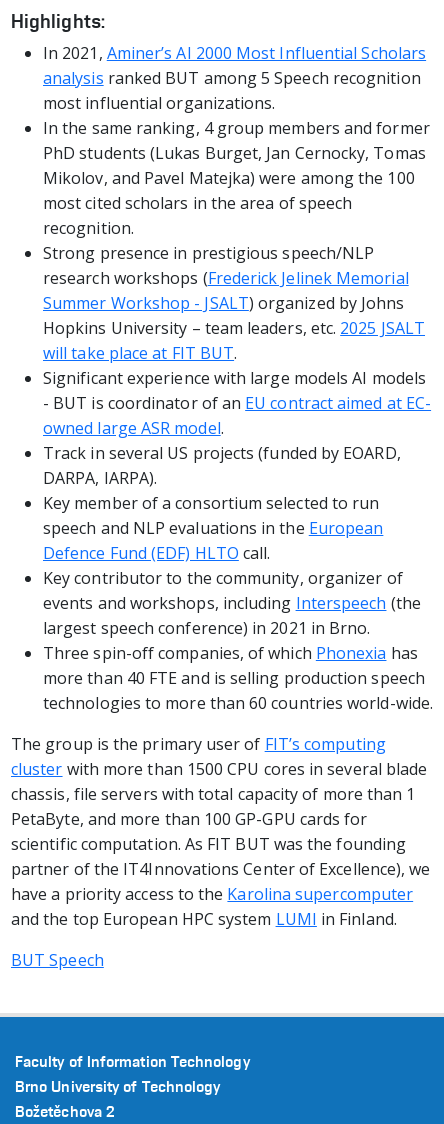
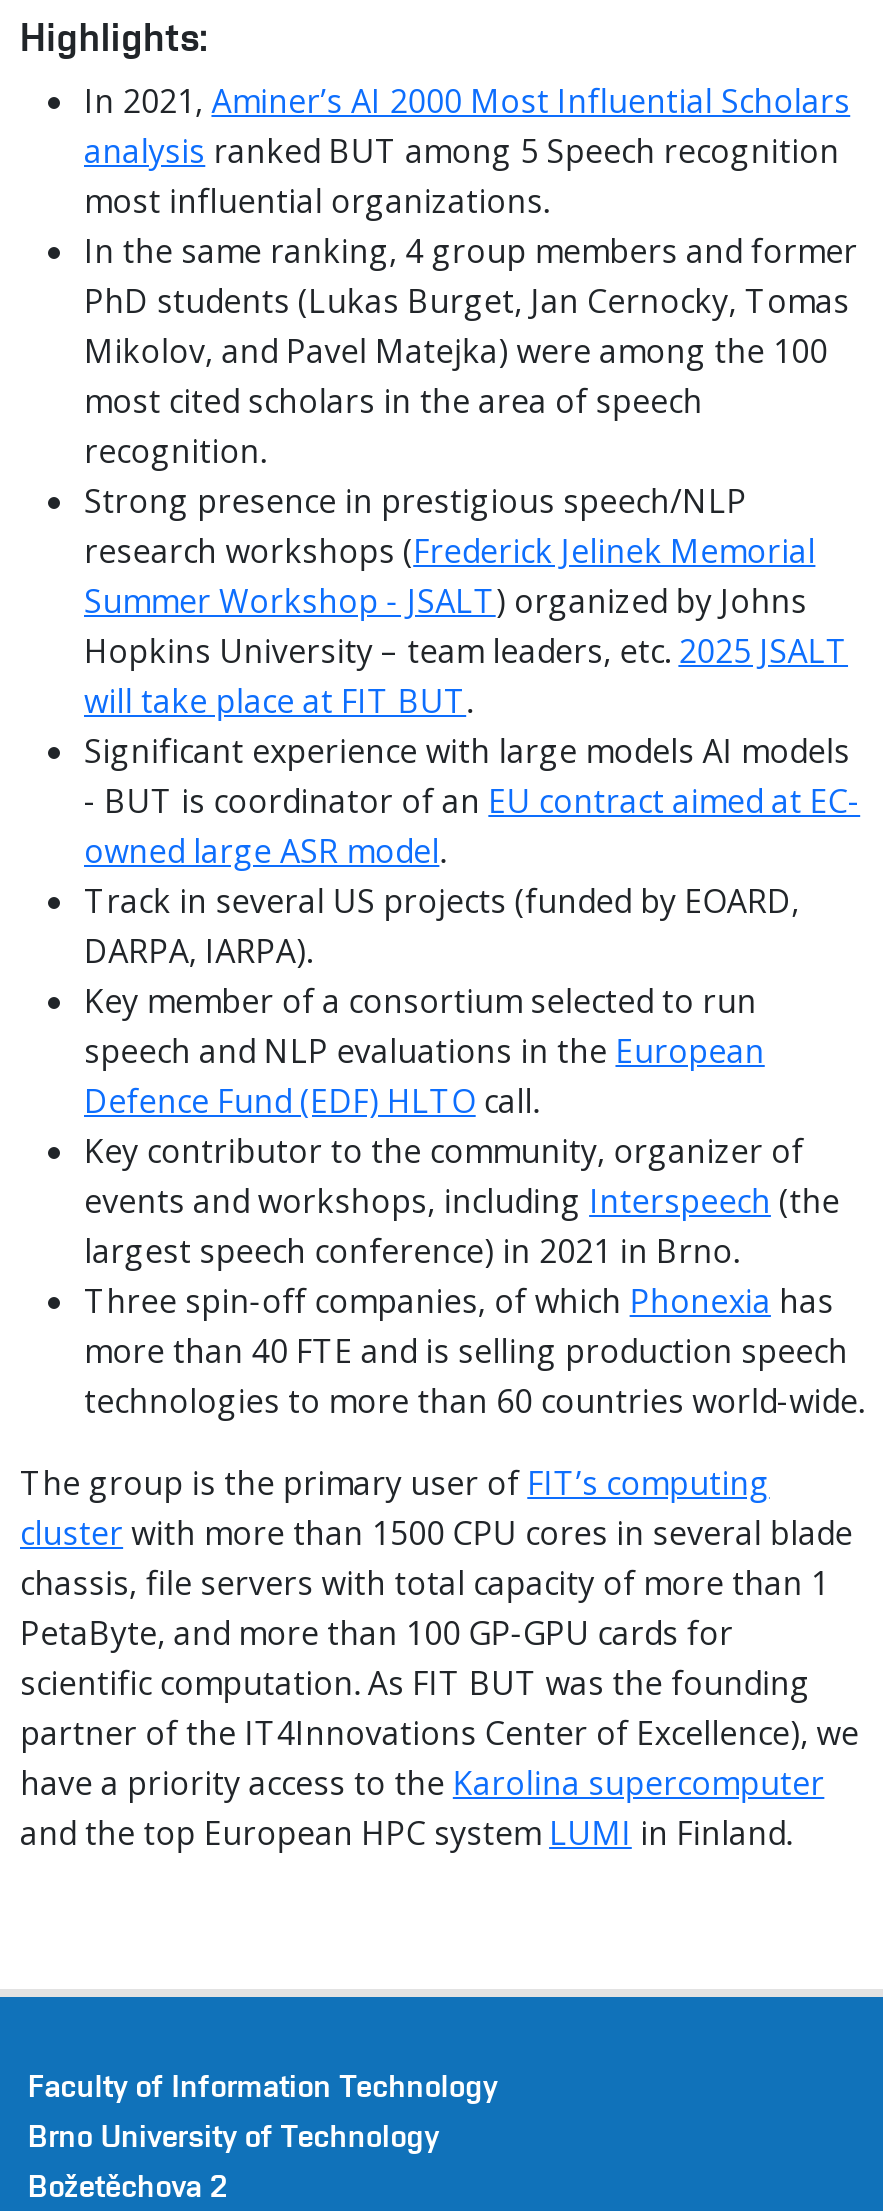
- BUT Speech
